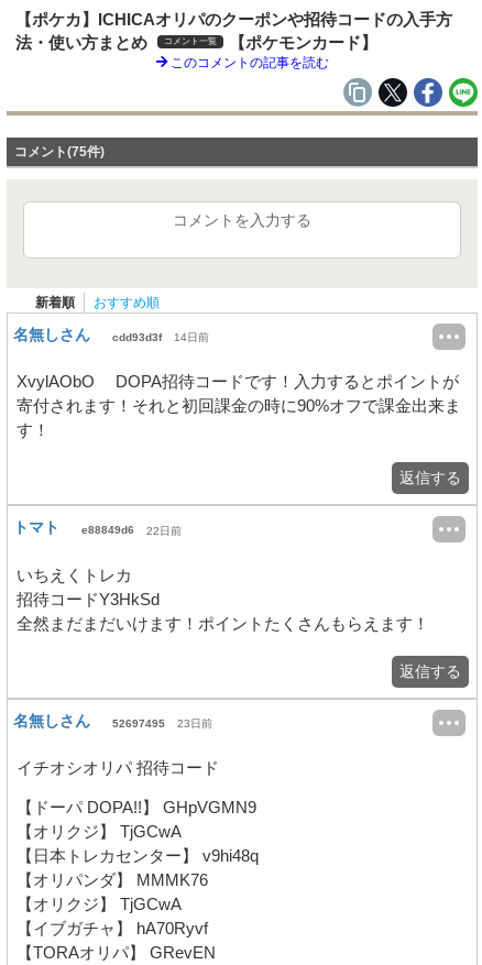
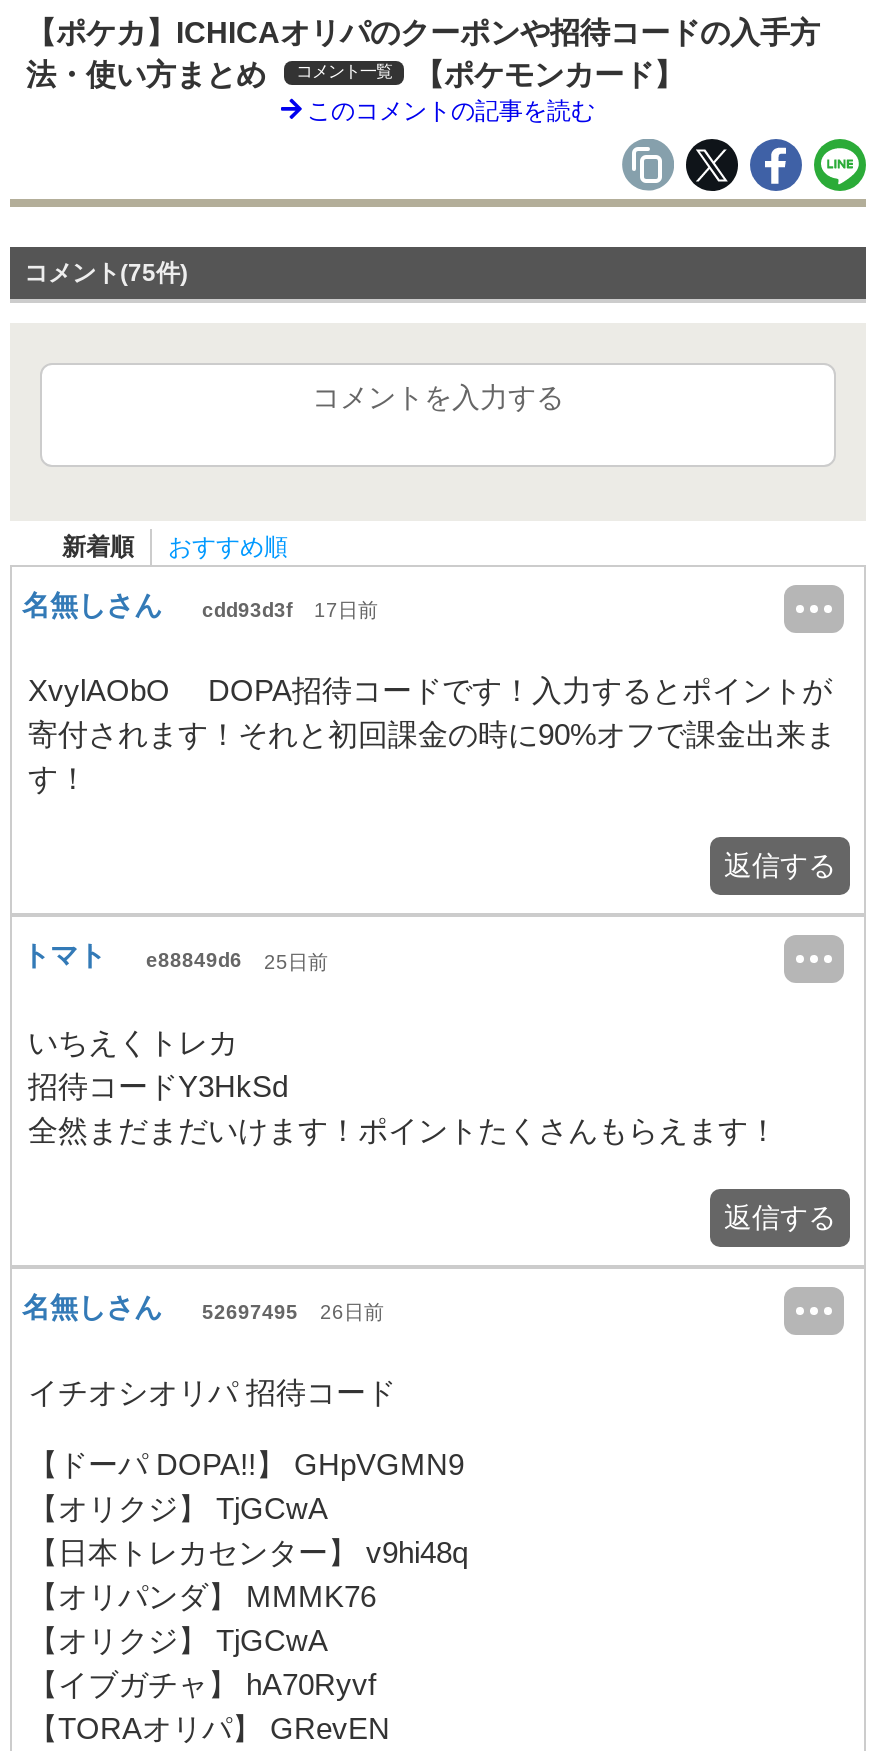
- 名無しさん cdd93d3f 14日前
+ 名無しさん cdd93d3f 17日前

- トマト e88849d6 22日前
+ トマト e88849d6 25日前

- 名無しさん 52697495 23日前
+ 名無しさん 52697495 26日前
